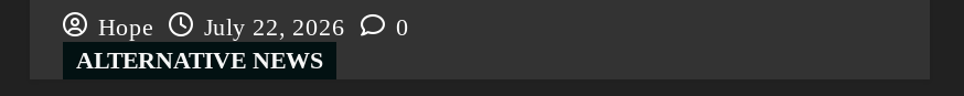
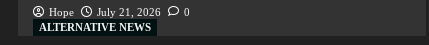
- Hope July 22, 2026 0
+ Hope July 21, 2026 0
